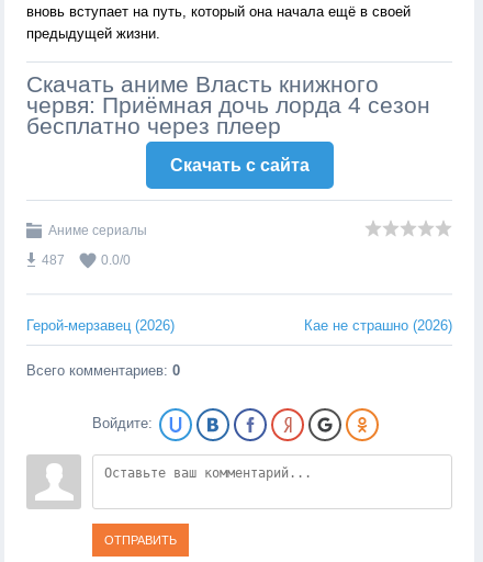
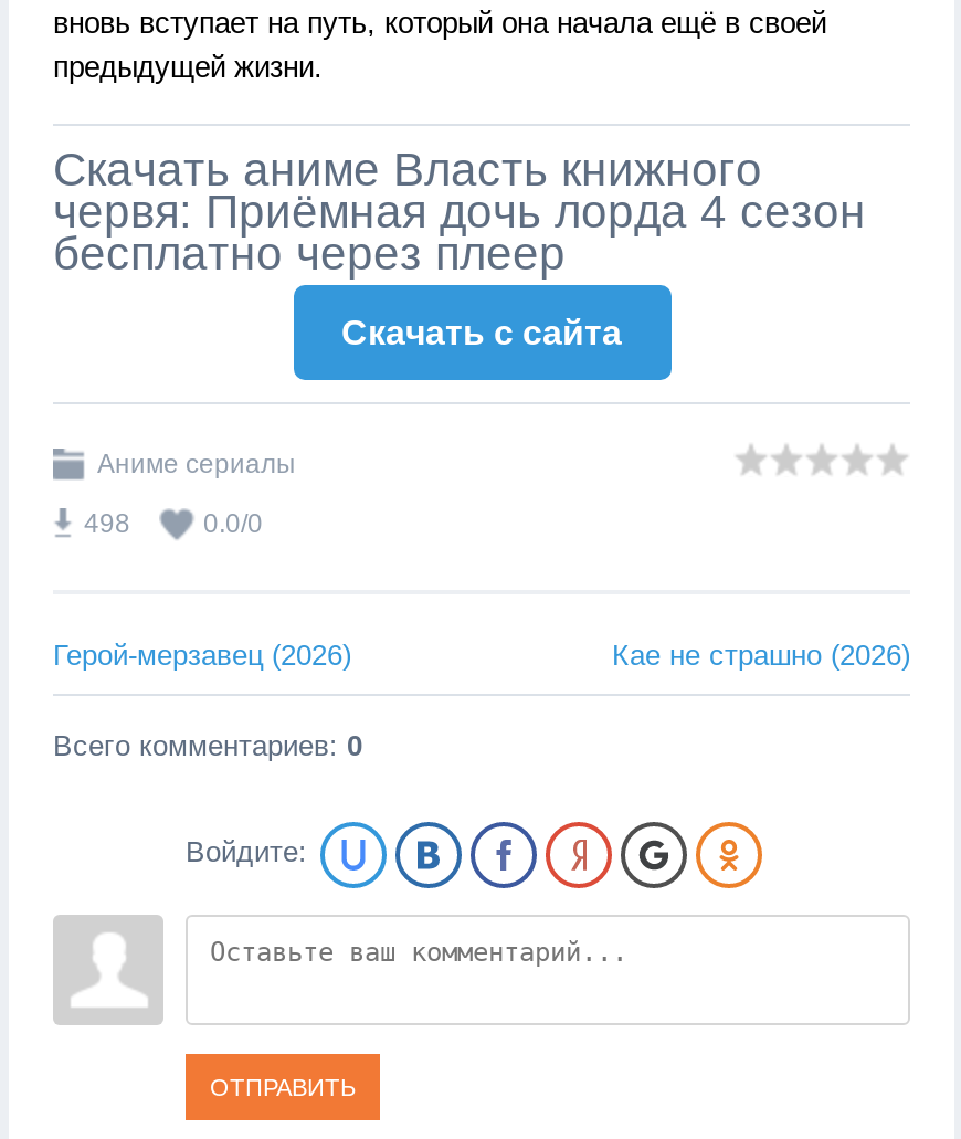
- 487
+ 498
